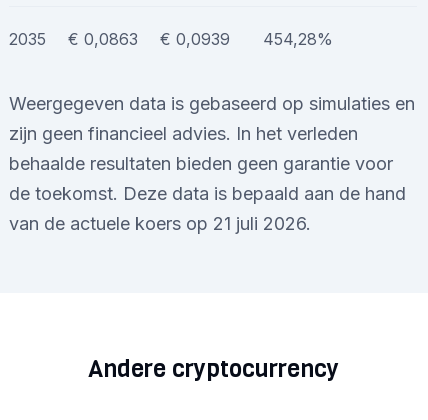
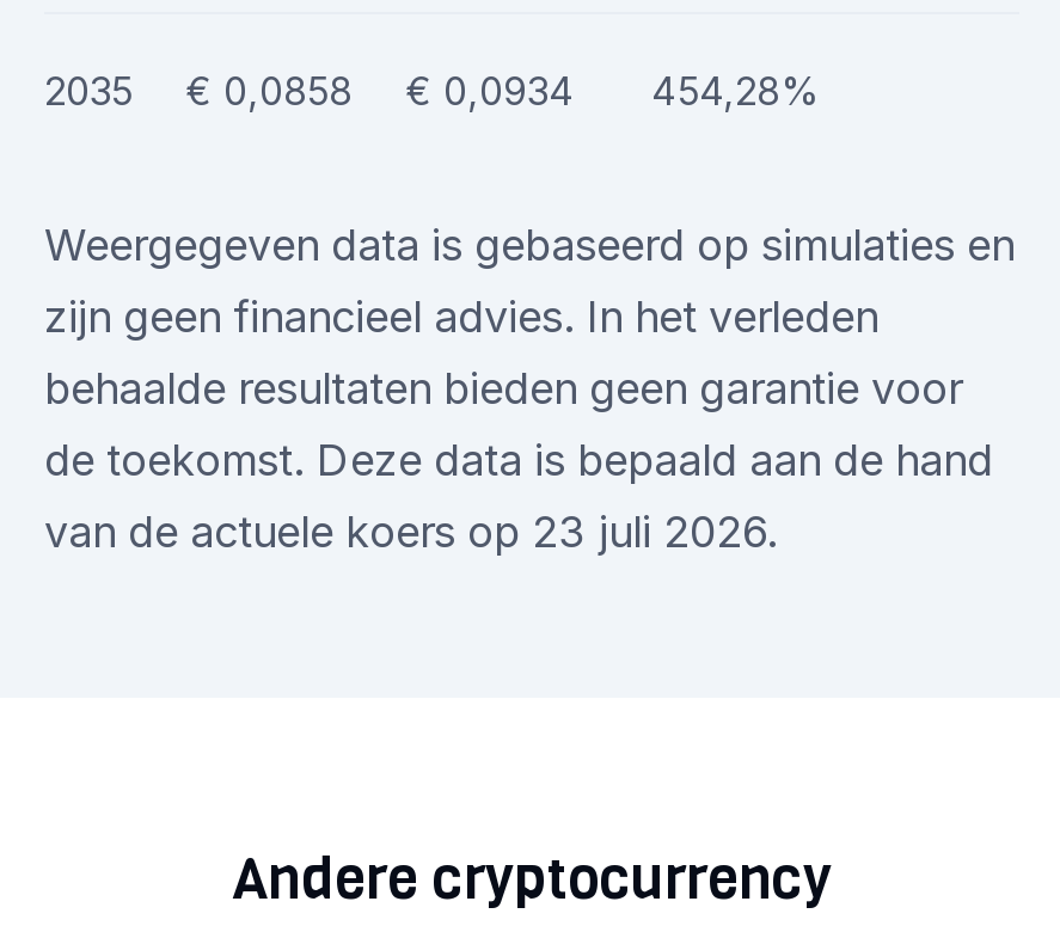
- € 0,0863
+ € 0,0858

- € 0,0939
+ € 0,0934

- van de actuele koers op 21 juli 2026.
+ van de actuele koers op 23 juli 2026.
